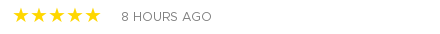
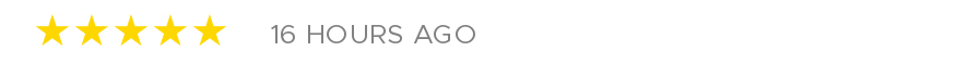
- 8 HOURS AGO
+ 16 HOURS AGO
